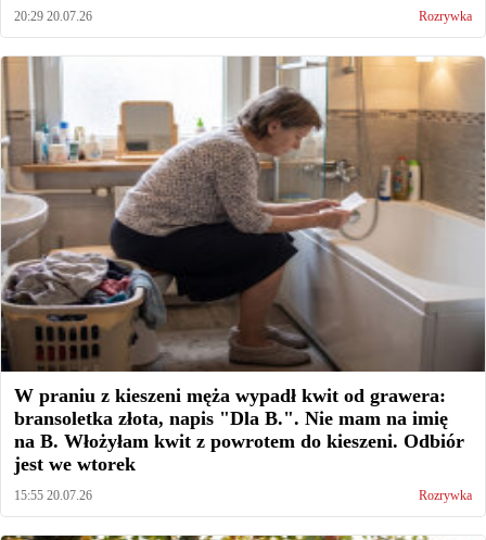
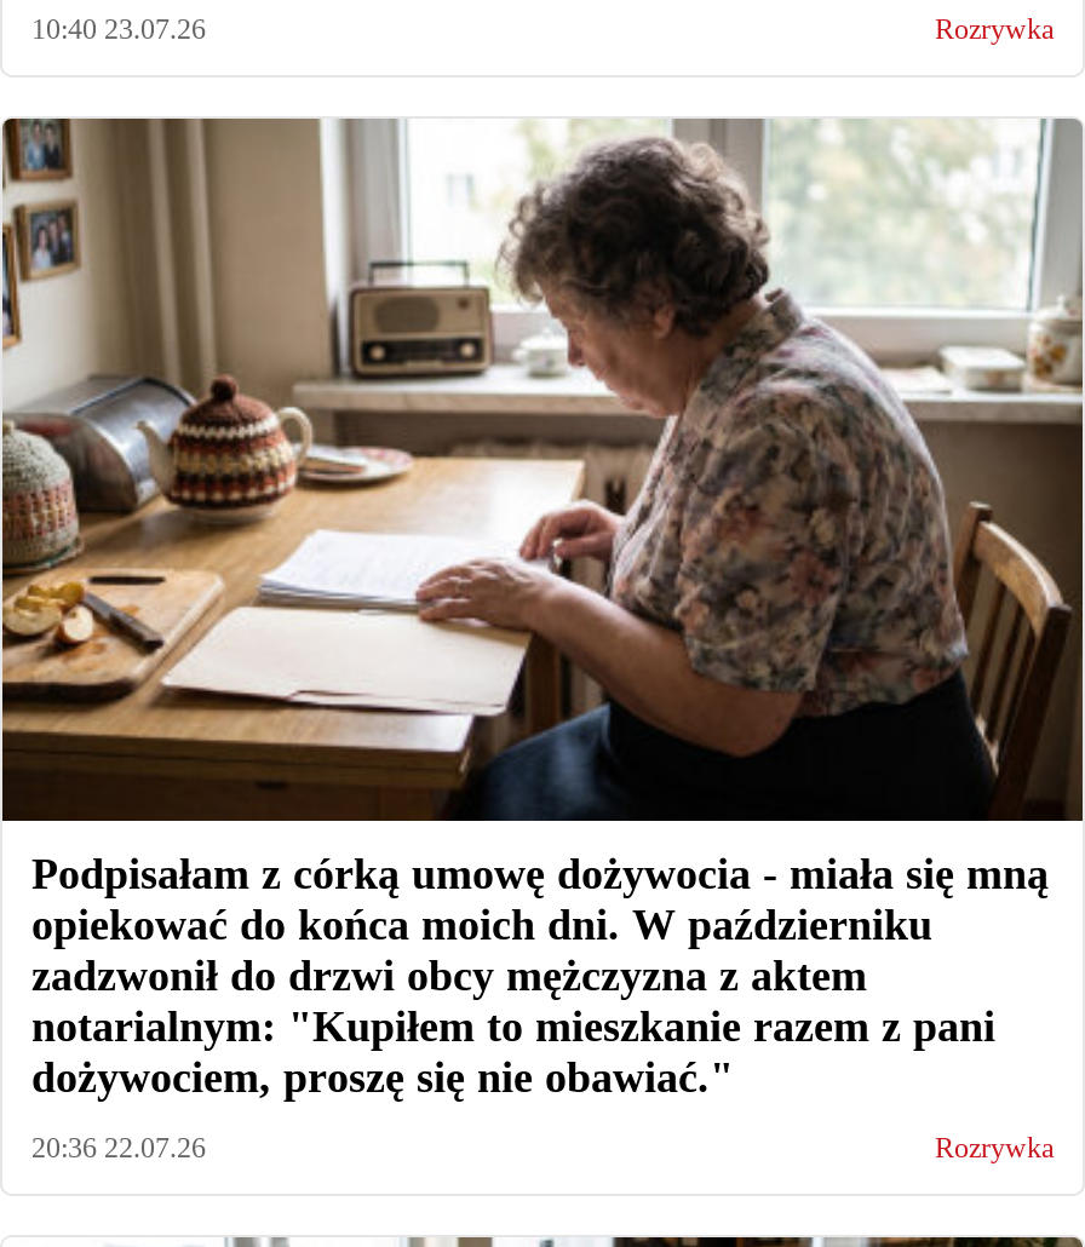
- 20:29 20.07.26
+ 10:40 23.07.26

- [image]
- W praniu z kieszeni męża wypadł kwit od grawera:
- bransoletka złota, napis "Dla B.". Nie mam na imię
- na B. Włożyłam kwit z powrotem do kieszeni. Odbiór
- jest we wtorek
+ [image]
+ Podpisałam z córką umowę dożywocia - miała się mną
+ opiekować do końca moich dni. W październiku
+ zadzwonił do drzwi obcy mężczyzna z aktem
+ notarialnym: "Kupiłem to mieszkanie razem z pani
+ dożywociem, proszę się nie obawiać."

- 15:55 20.07.26
+ 20:36 22.07.26
